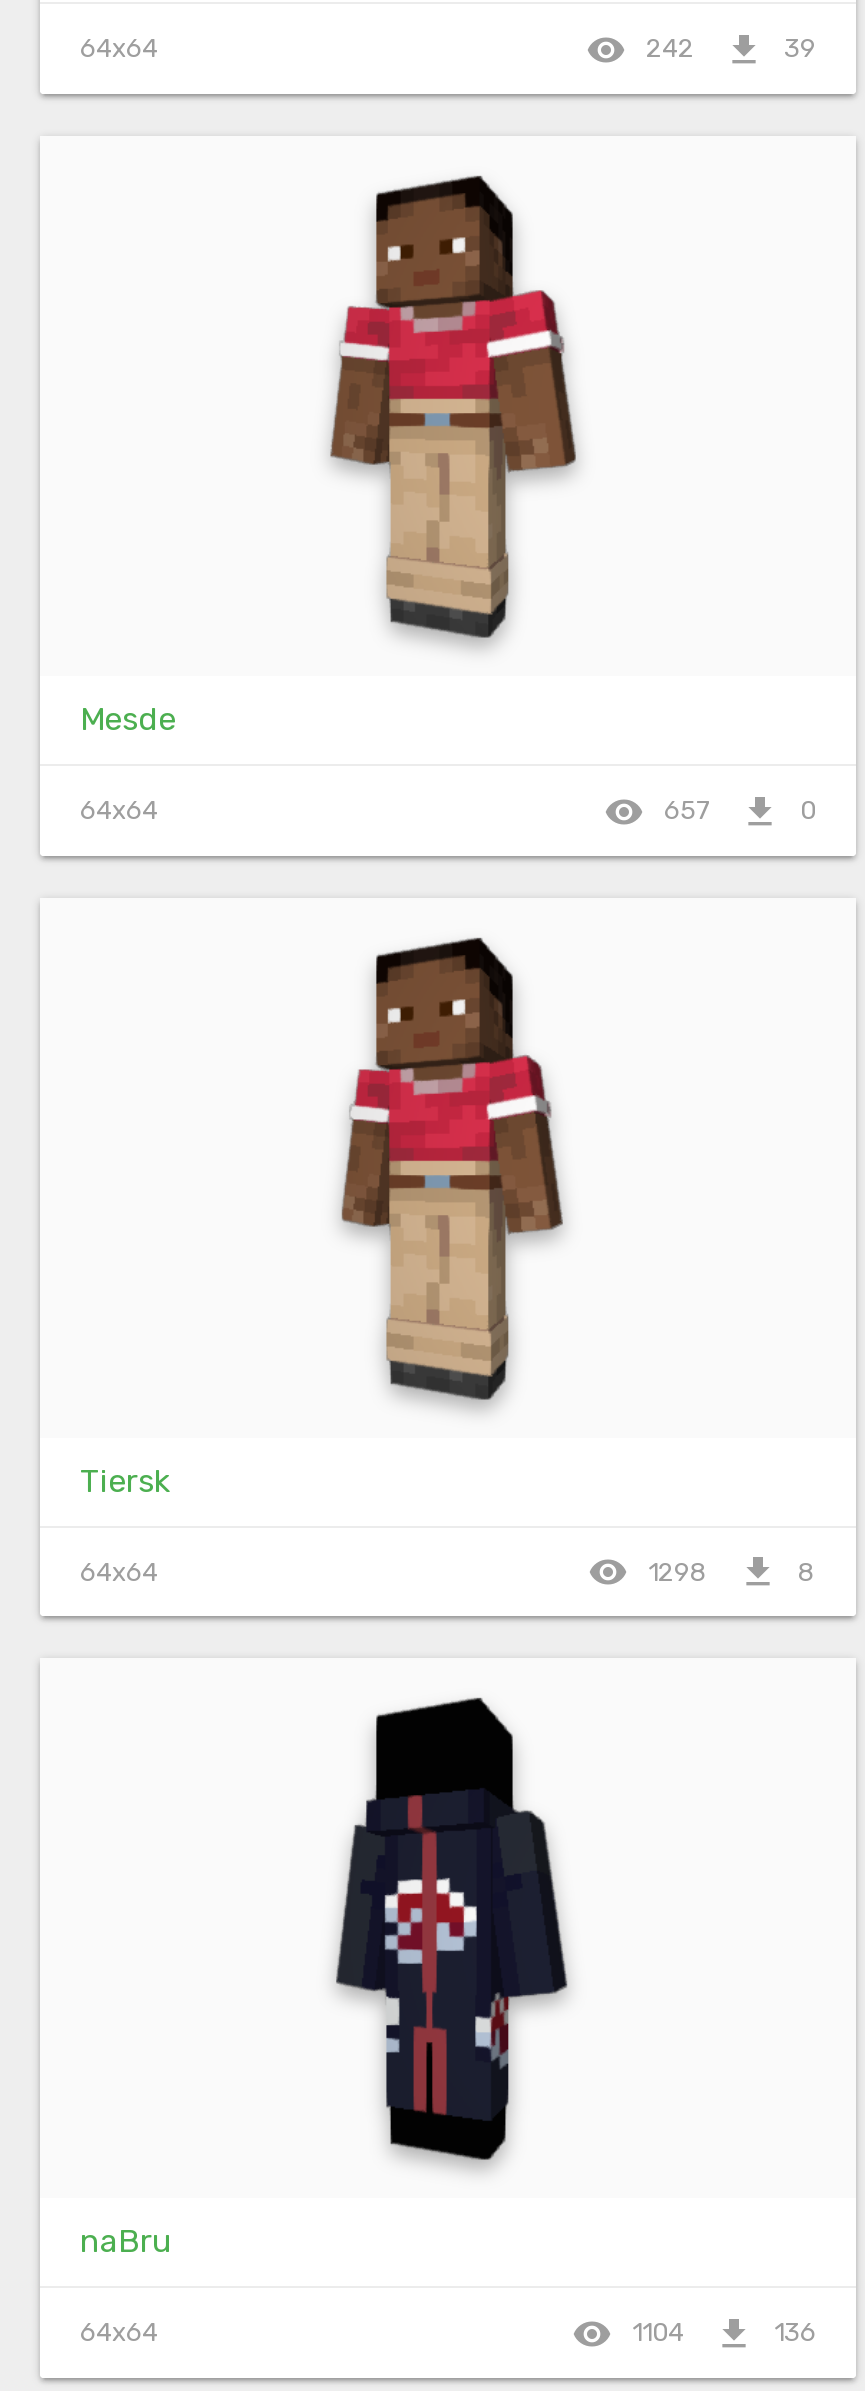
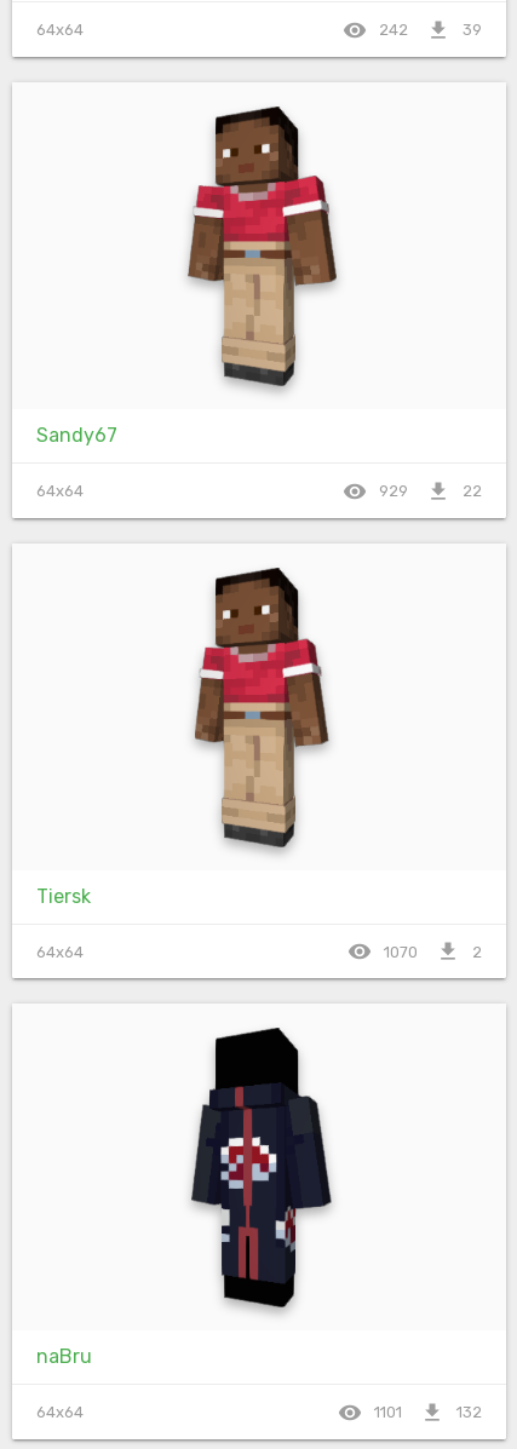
- Mesde
+ Sandy67

- 657
+ 929

- 0
+ 22

- 1298
+ 1070

- 8
+ 2

- 1104
+ 1101

- 136
+ 132
